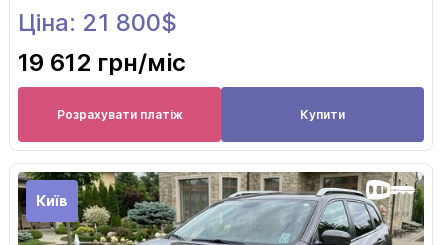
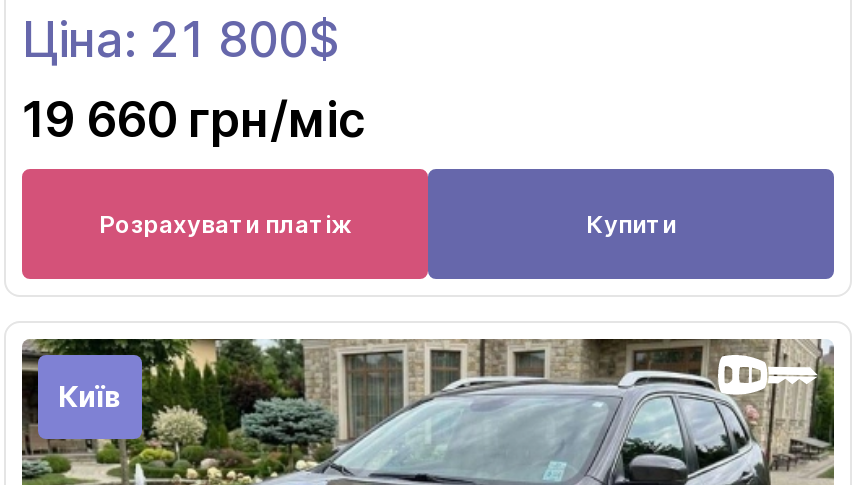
- 19 612 грн/міс
+ 19 660 грн/міс
